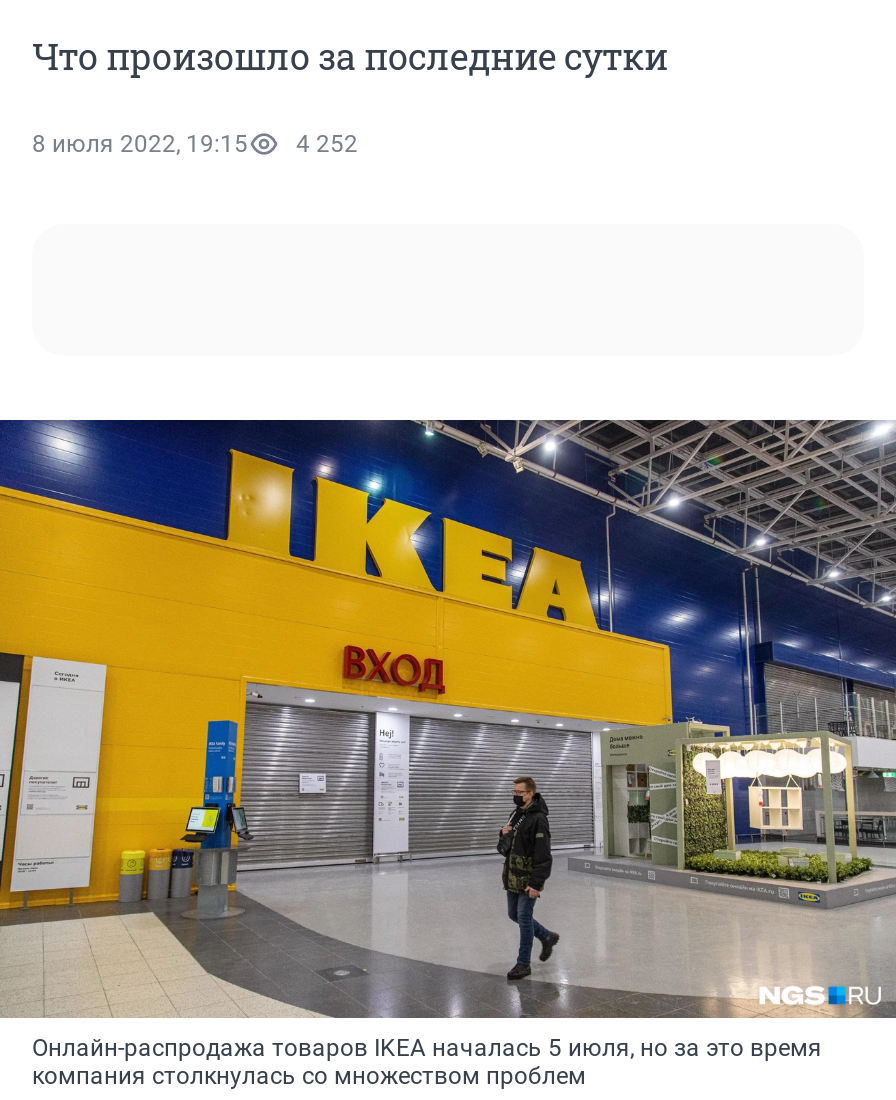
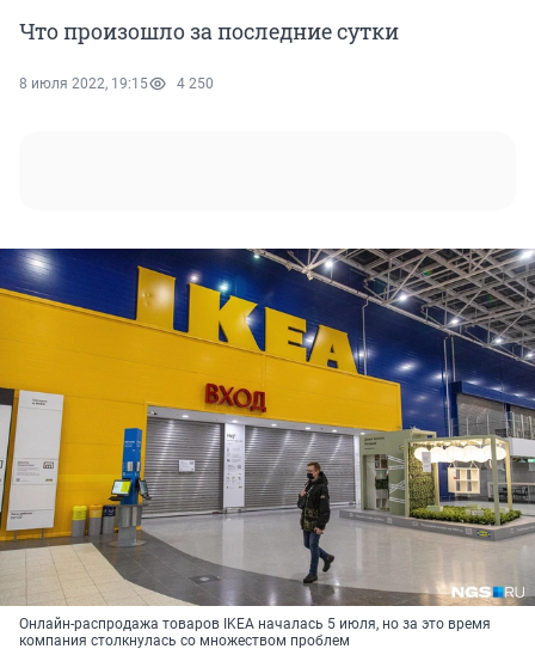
- 8 июля 2022, 19:15 4 252
+ 8 июля 2022, 19:15 4 250
